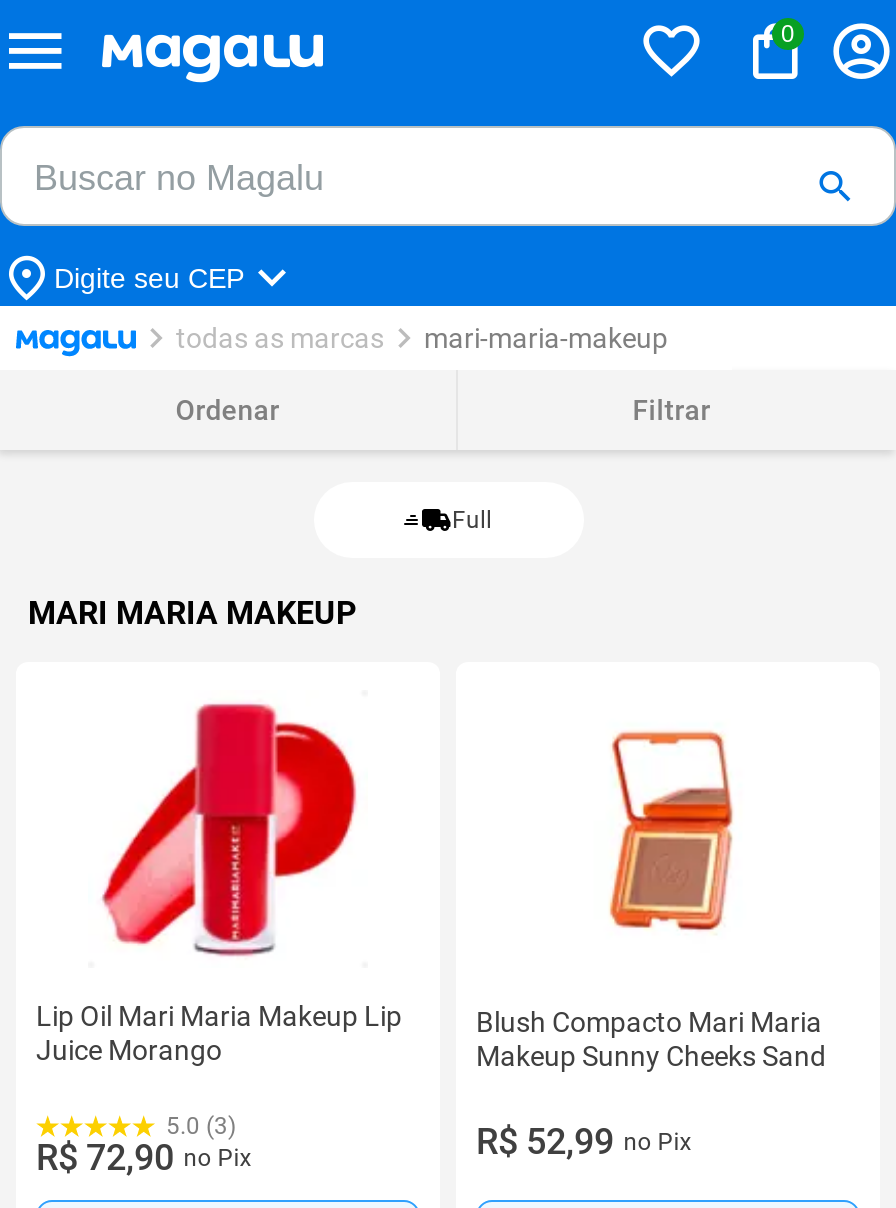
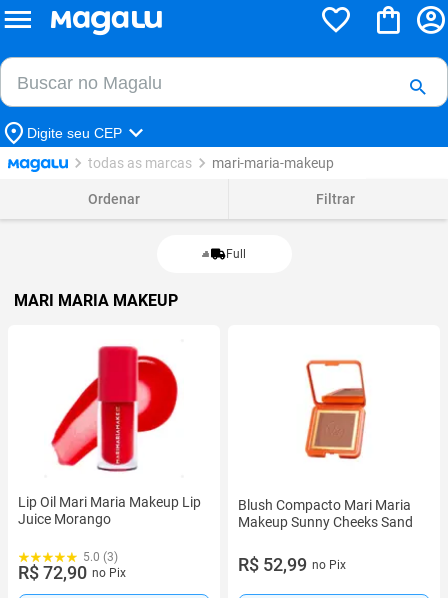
- 0
